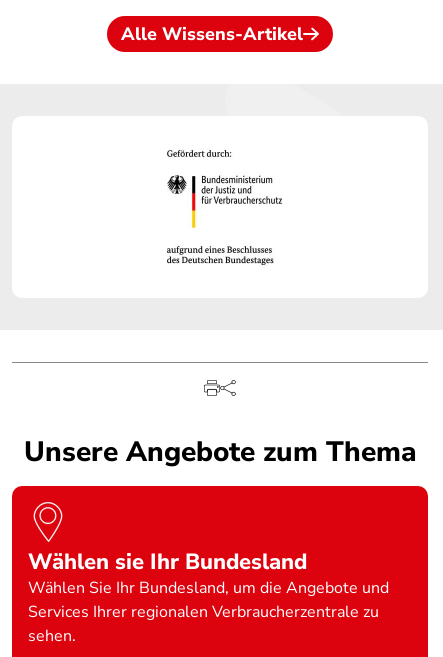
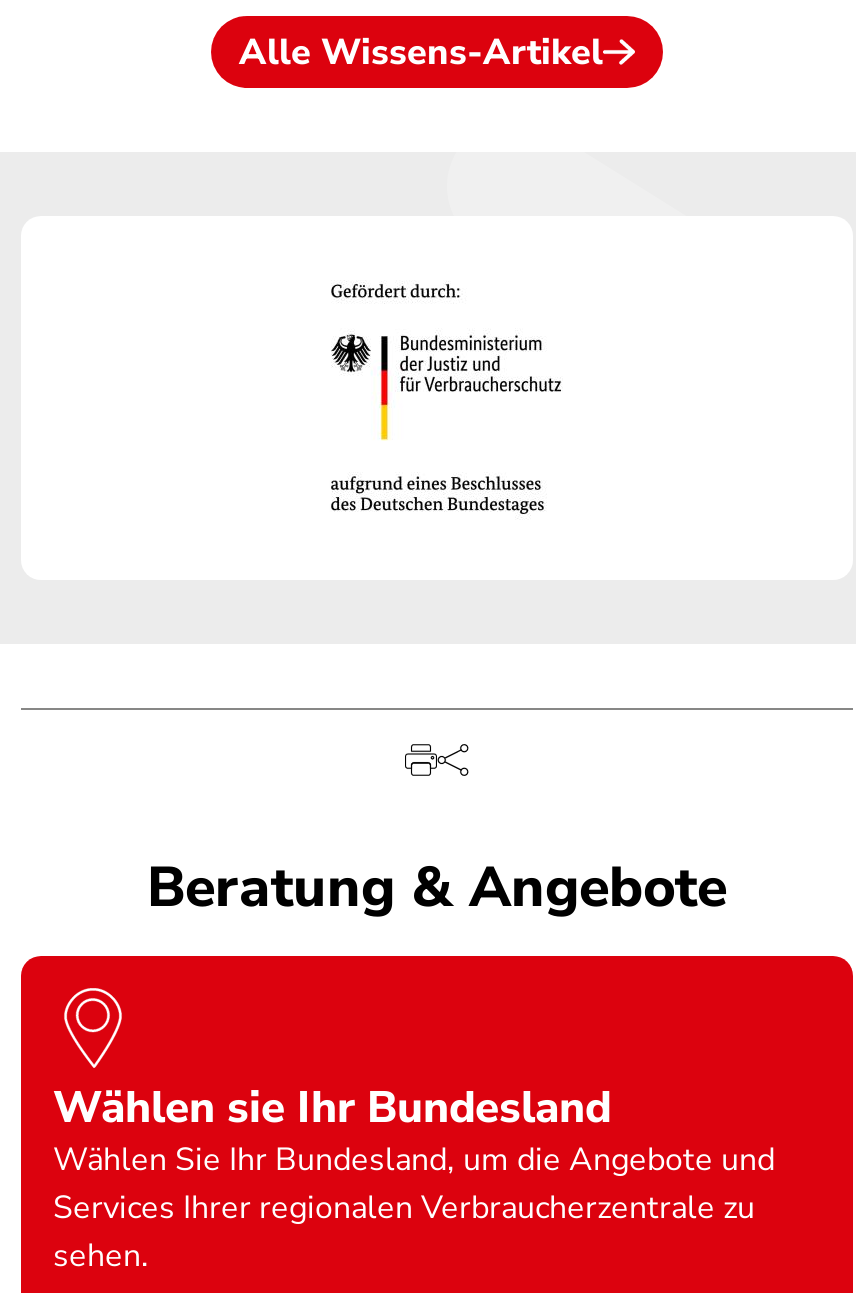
- Unsere Angebote zum Thema
+ Beratung & Angebote
